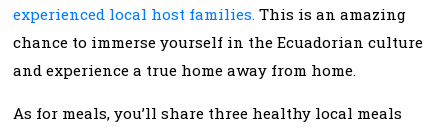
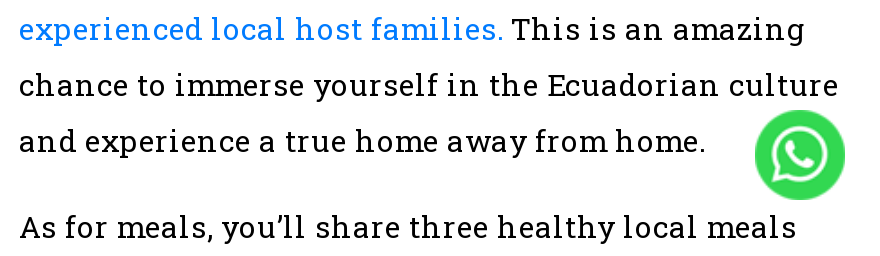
+ [image]
